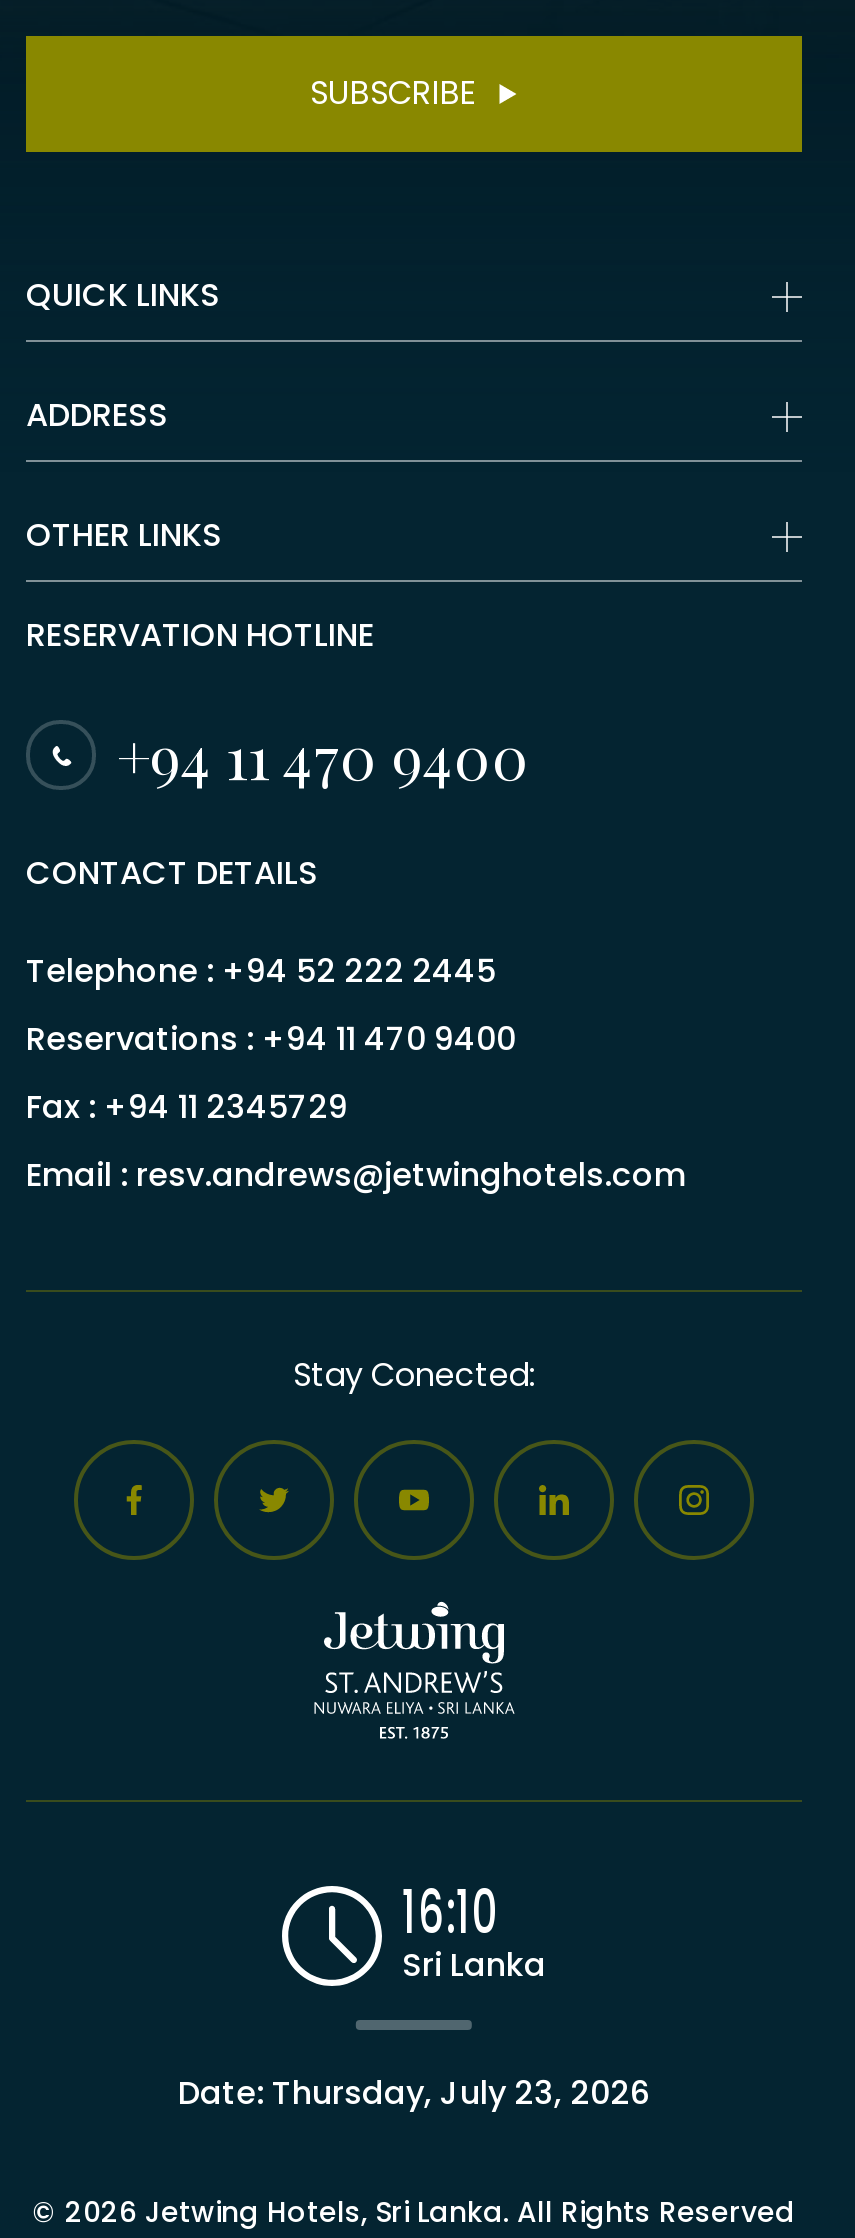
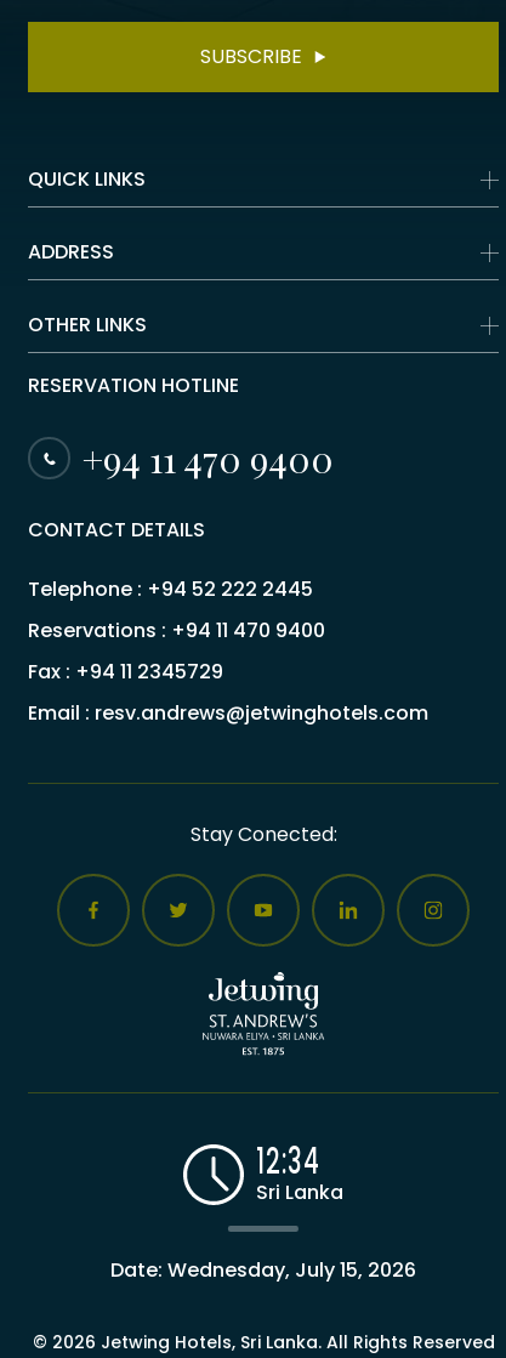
- 16:10
+ 12:34

- Date: Thursday, July 23, 2026
+ Date: Wednesday, July 15, 2026
